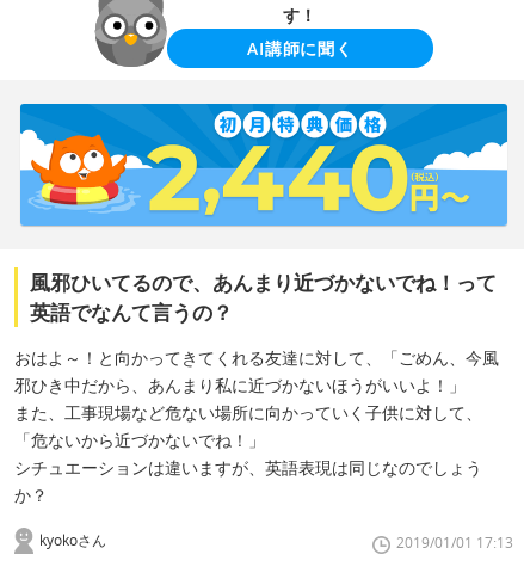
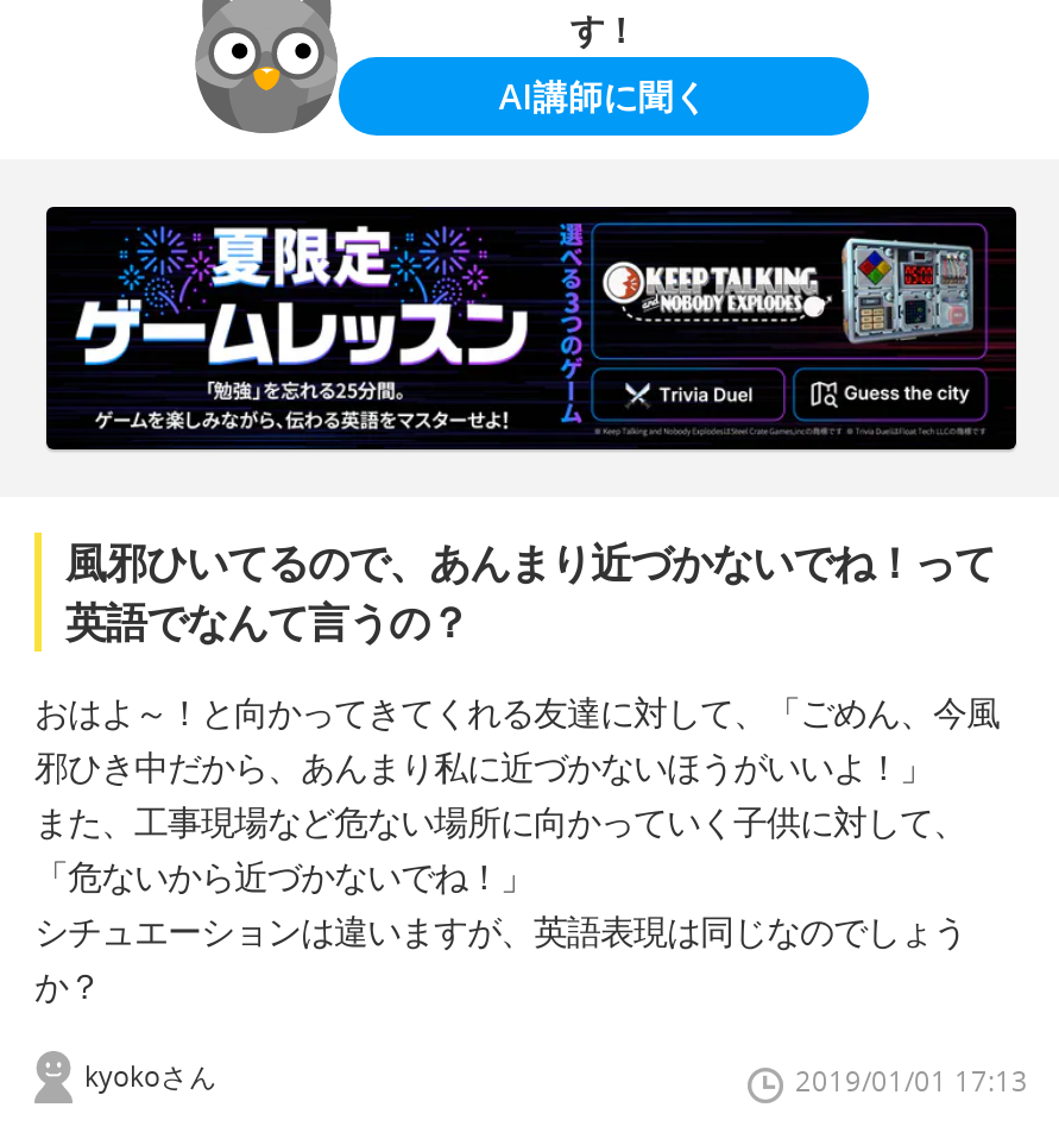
- [image]
+ [image]
